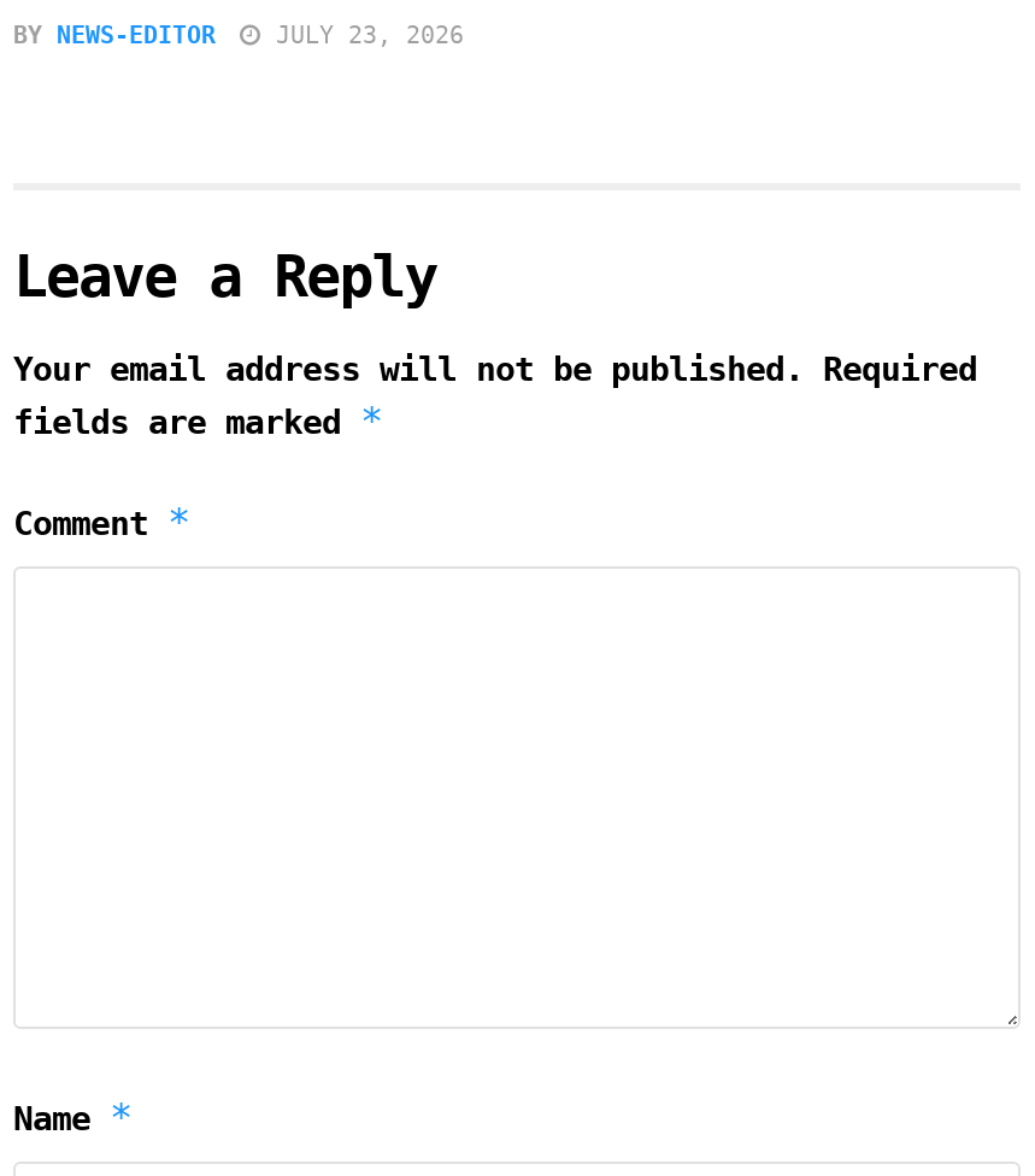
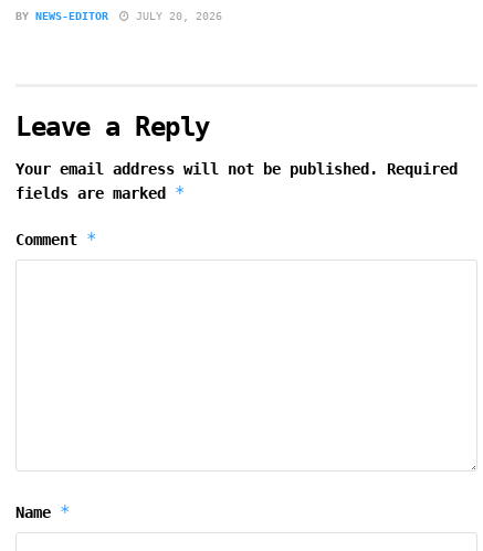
- BY NEWS-EDITOR JULY 23, 2026
+ BY NEWS-EDITOR JULY 20, 2026
